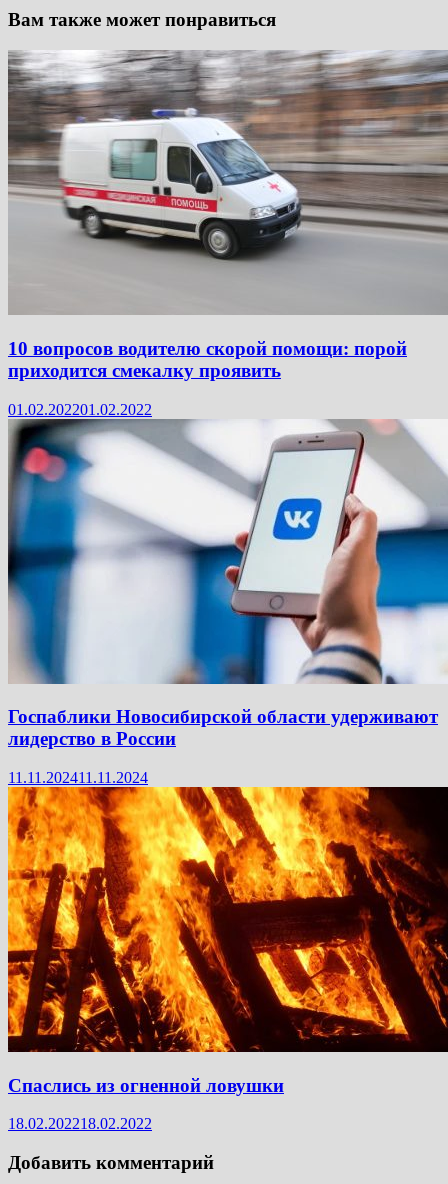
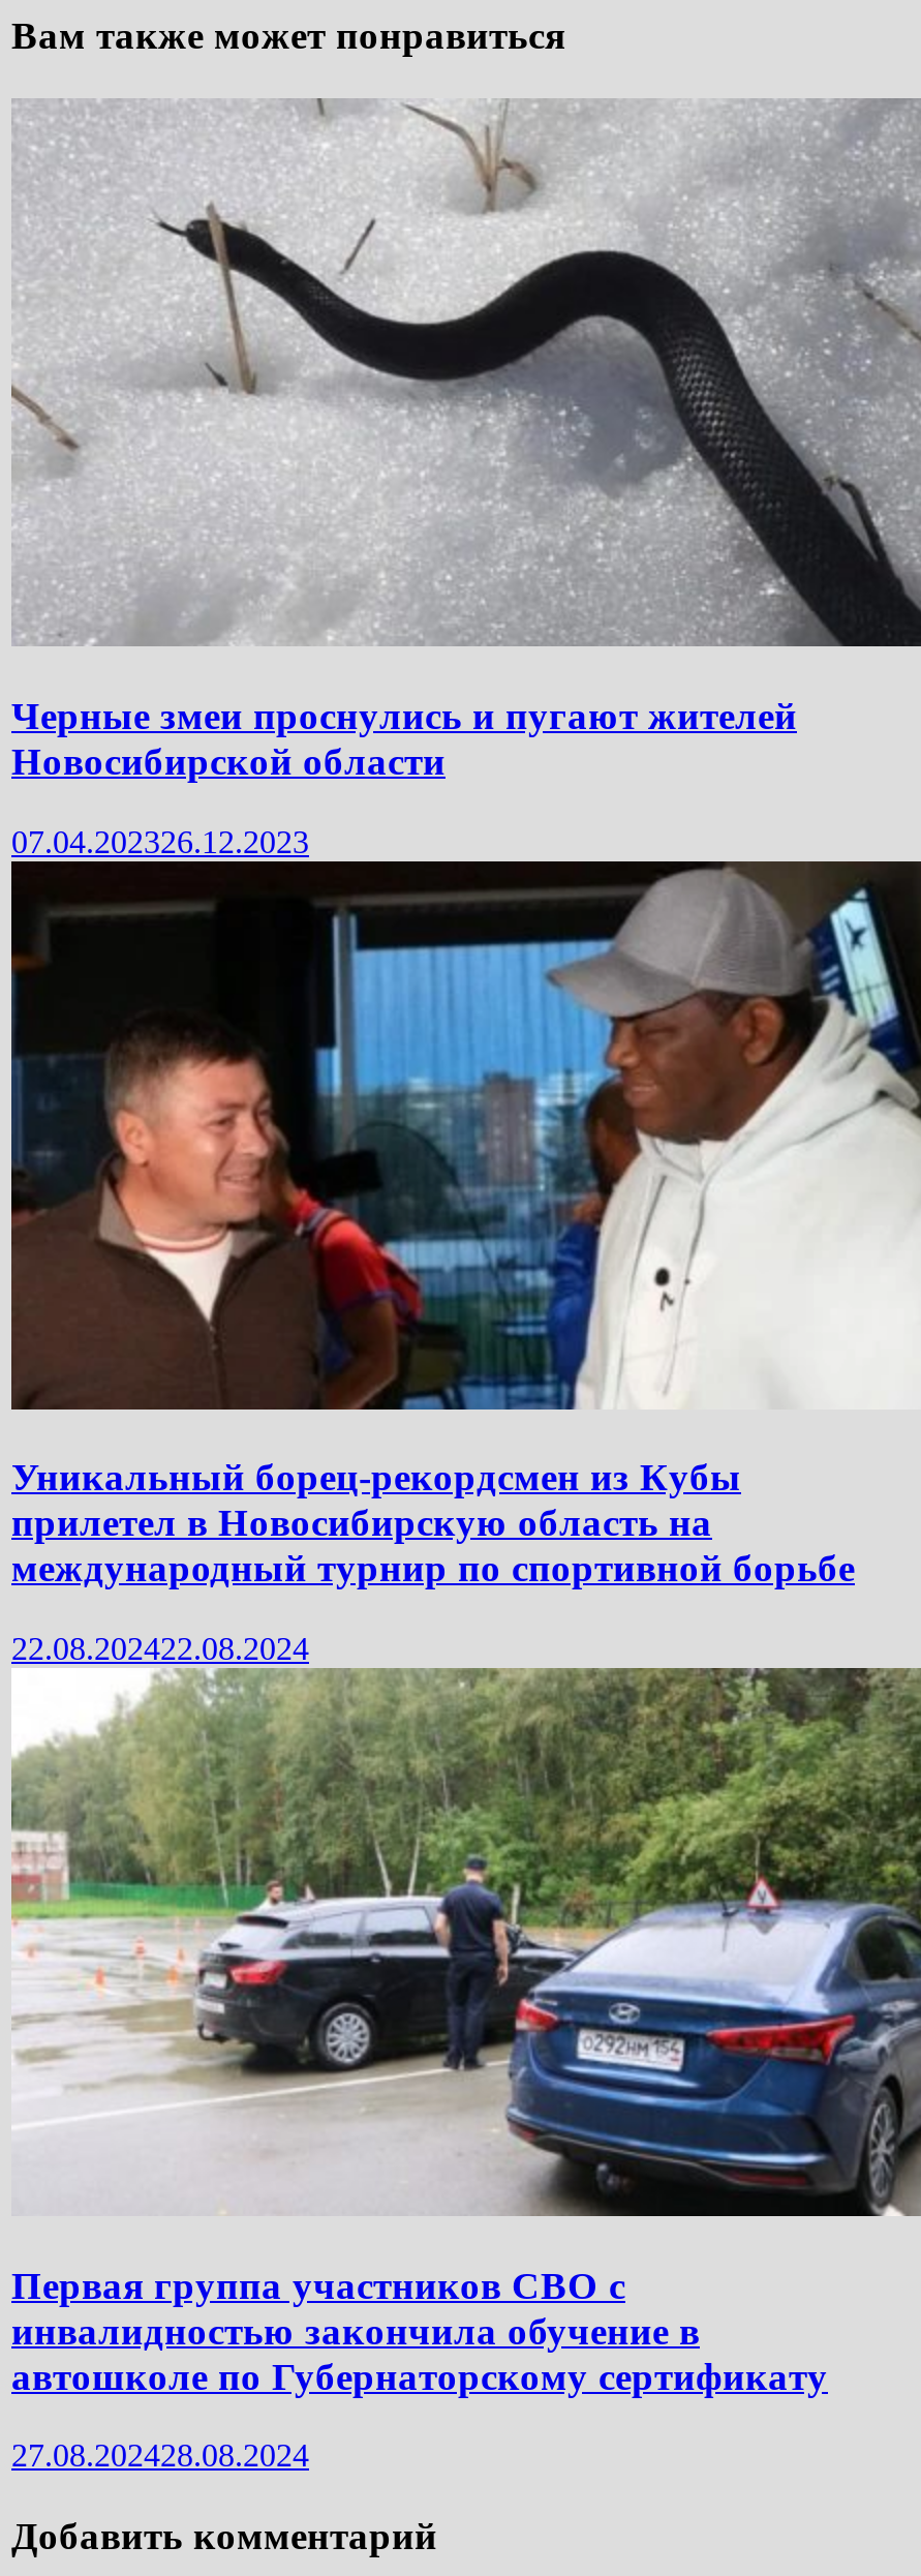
- [image]
- 10 вопросов водителю скорой помощи: порой
- приходится смекалку проявить
+ [image]
+ Черные змеи проснулись и пугают жителей
+ Новосибирской области

- 01.02.202201.02.2022
+ 07.04.202326.12.2023

- [image]
- Госпаблики Новосибирской области удерживают
- лидерство в России
+ [image]
+ Уникальный борец-рекордсмен из Кубы
+ прилетел в Новосибирскую область на
+ международный турнир по спортивной борьбе

- 11.11.202411.11.2024
+ 22.08.202422.08.2024

- [image]
- Спаслись из огненной ловушки
+ [image]
+ Первая группа участников СВО с
+ инвалидностью закончила обучение в
+ автошколе по Губернаторскому сертификату

- 18.02.202218.02.2022
+ 27.08.202428.08.2024
